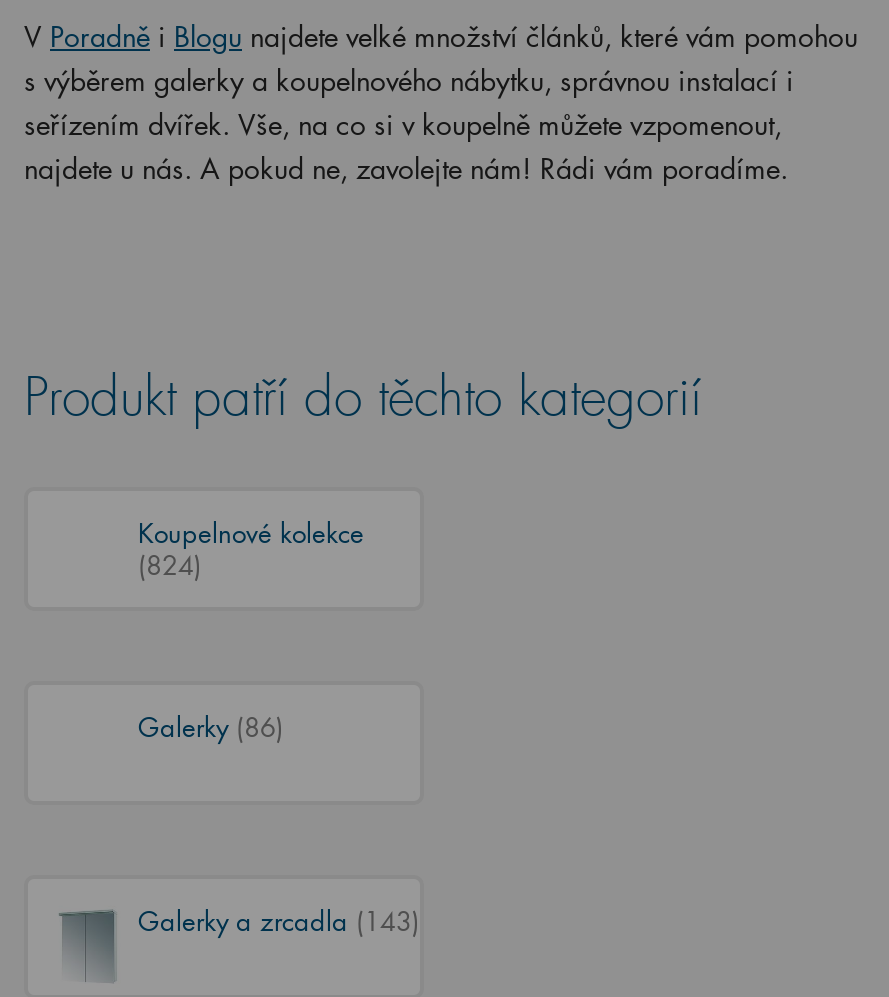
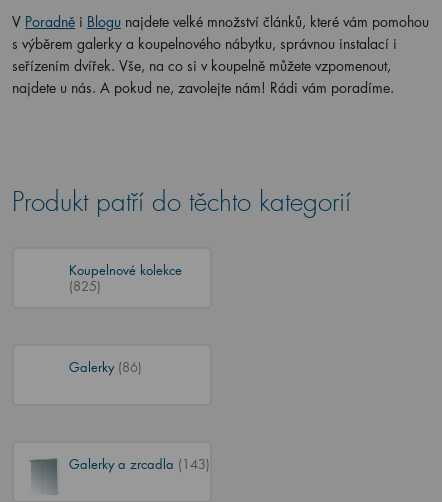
- (824)
+ (825)
